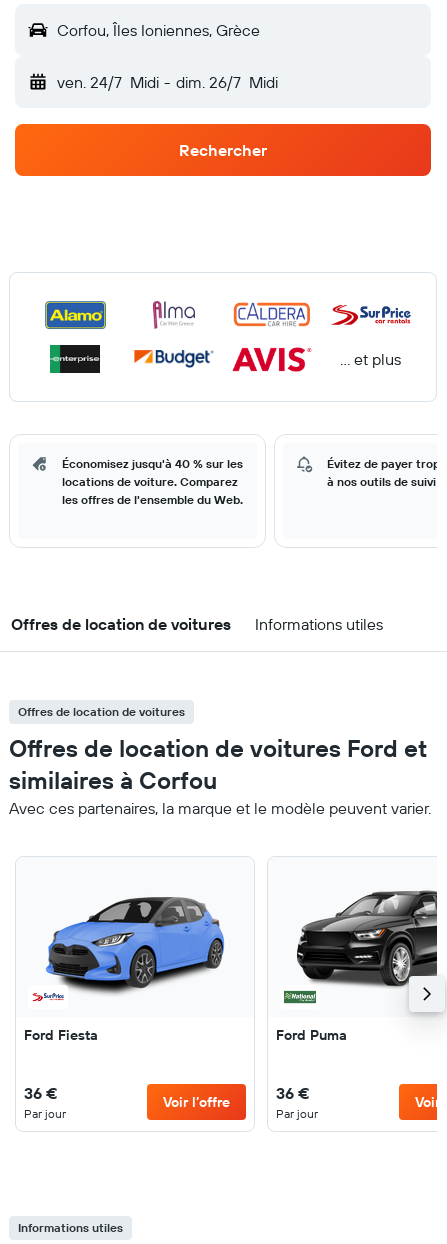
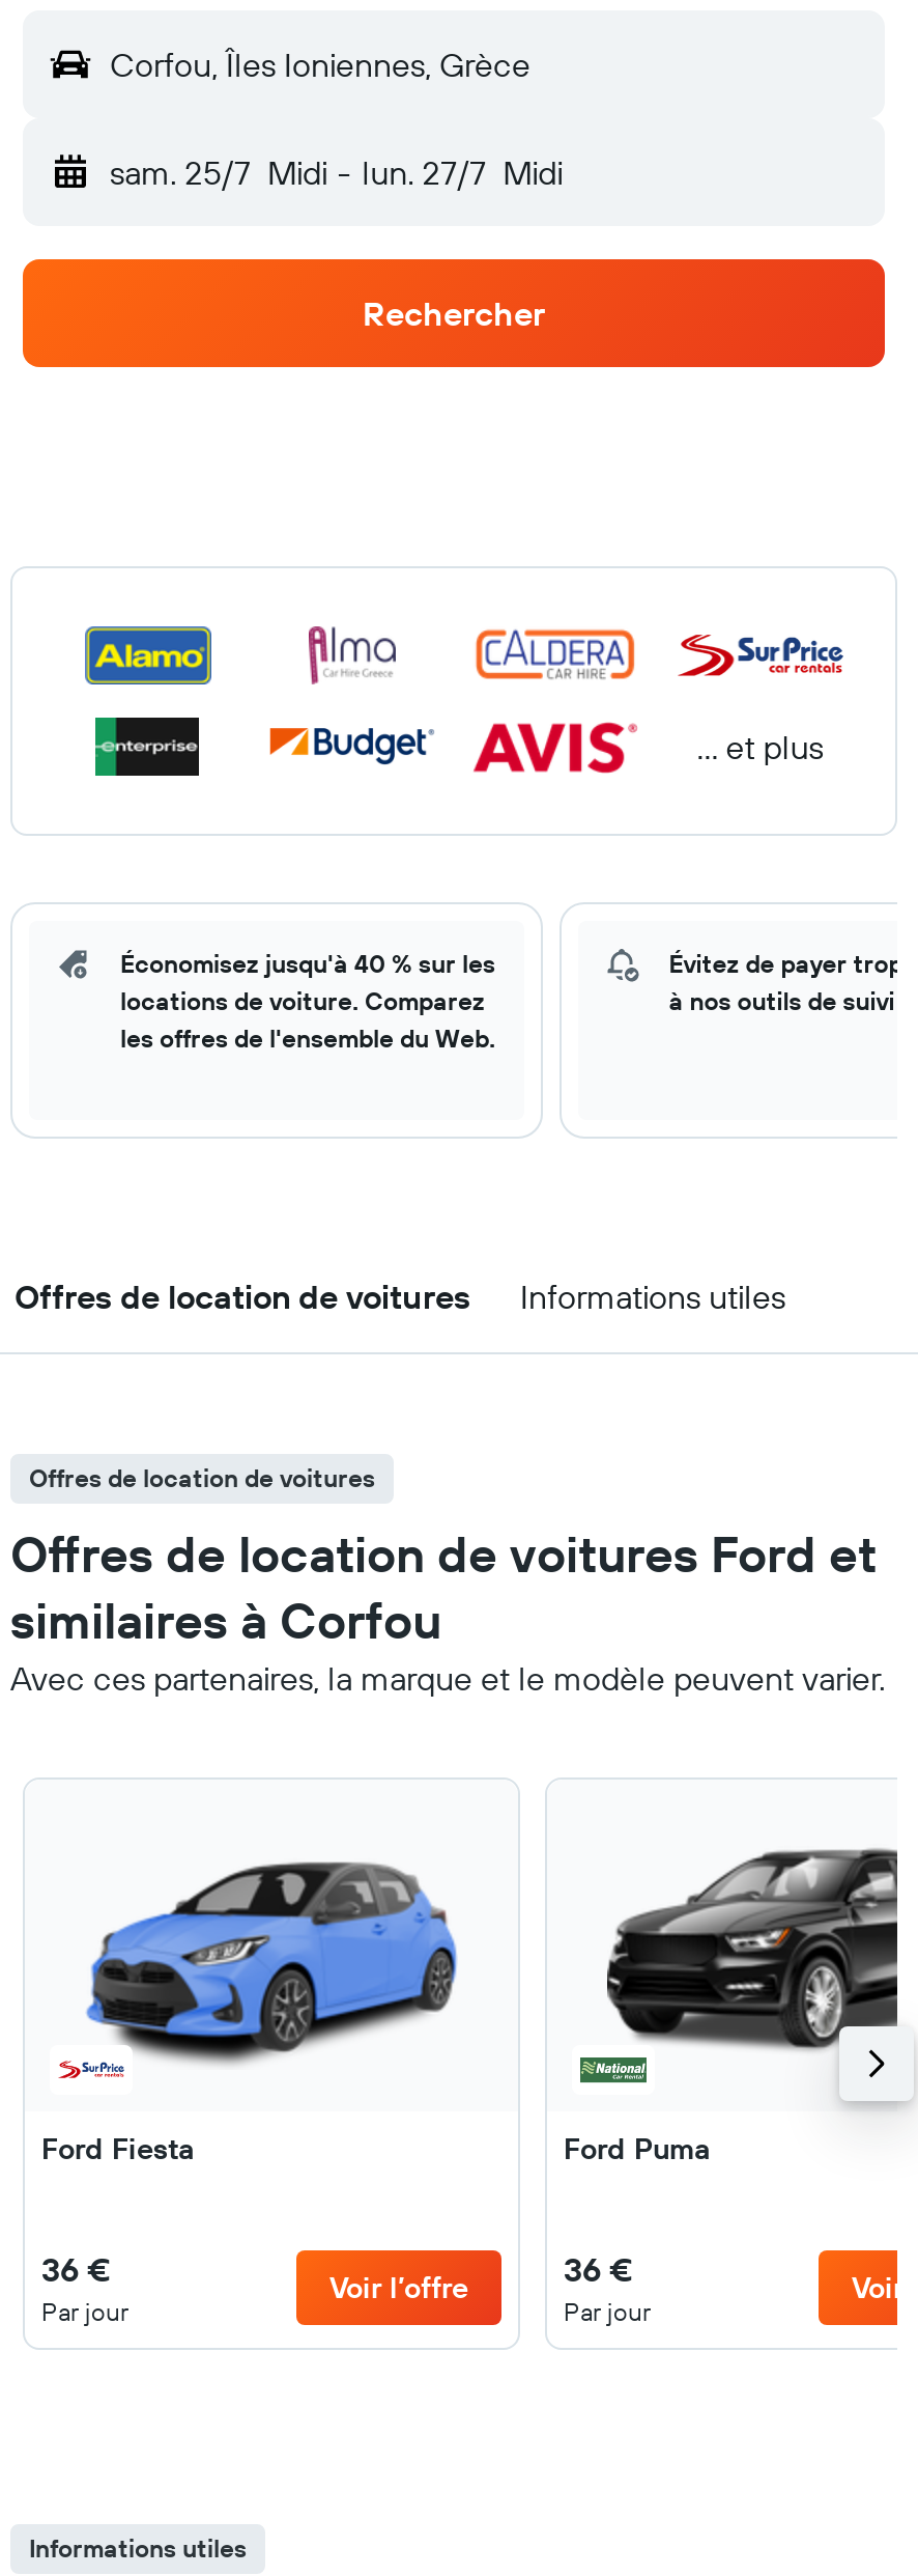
- ven. 24/7 Midi - dim. 26/7 Midi
+ sam. 25/7 Midi - lun. 27/7 Midi
